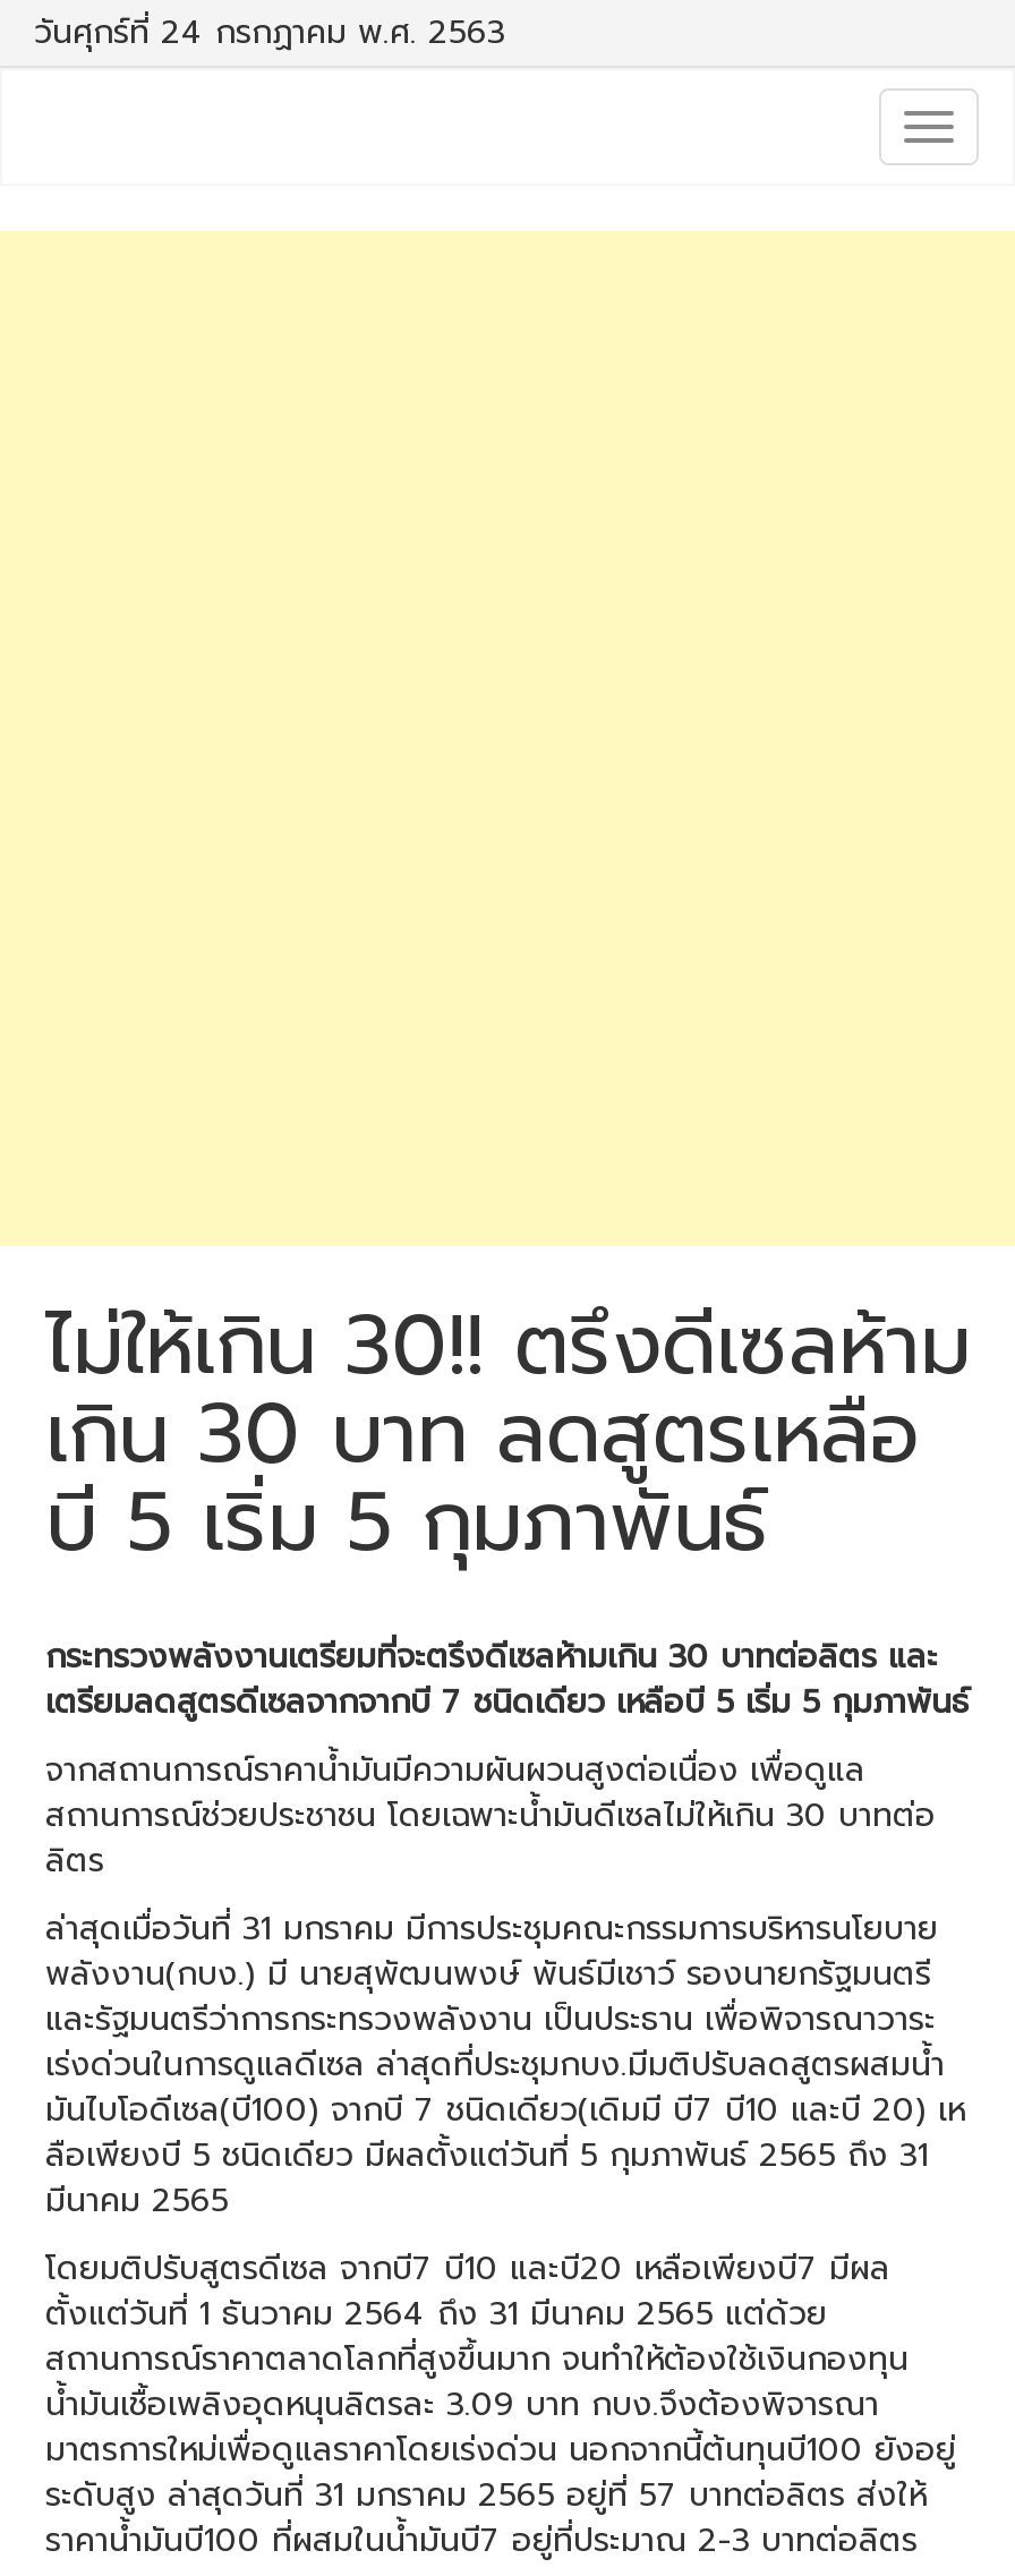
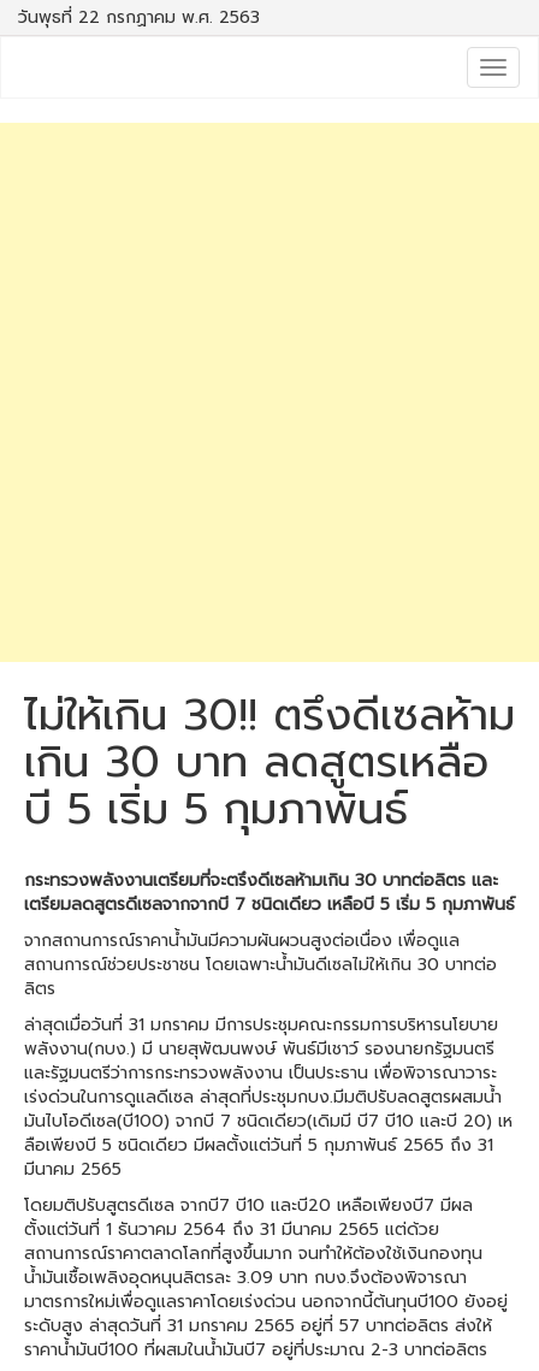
- วันศุกร์ที่ 24 กรกฏาคม พ.ศ. 2563
+ วันพุธที่ 22 กรกฏาคม พ.ศ. 2563
